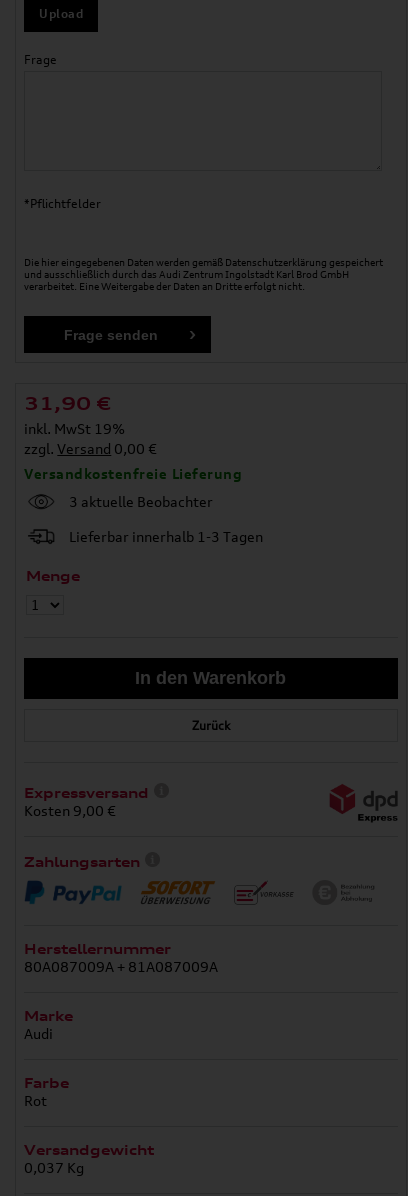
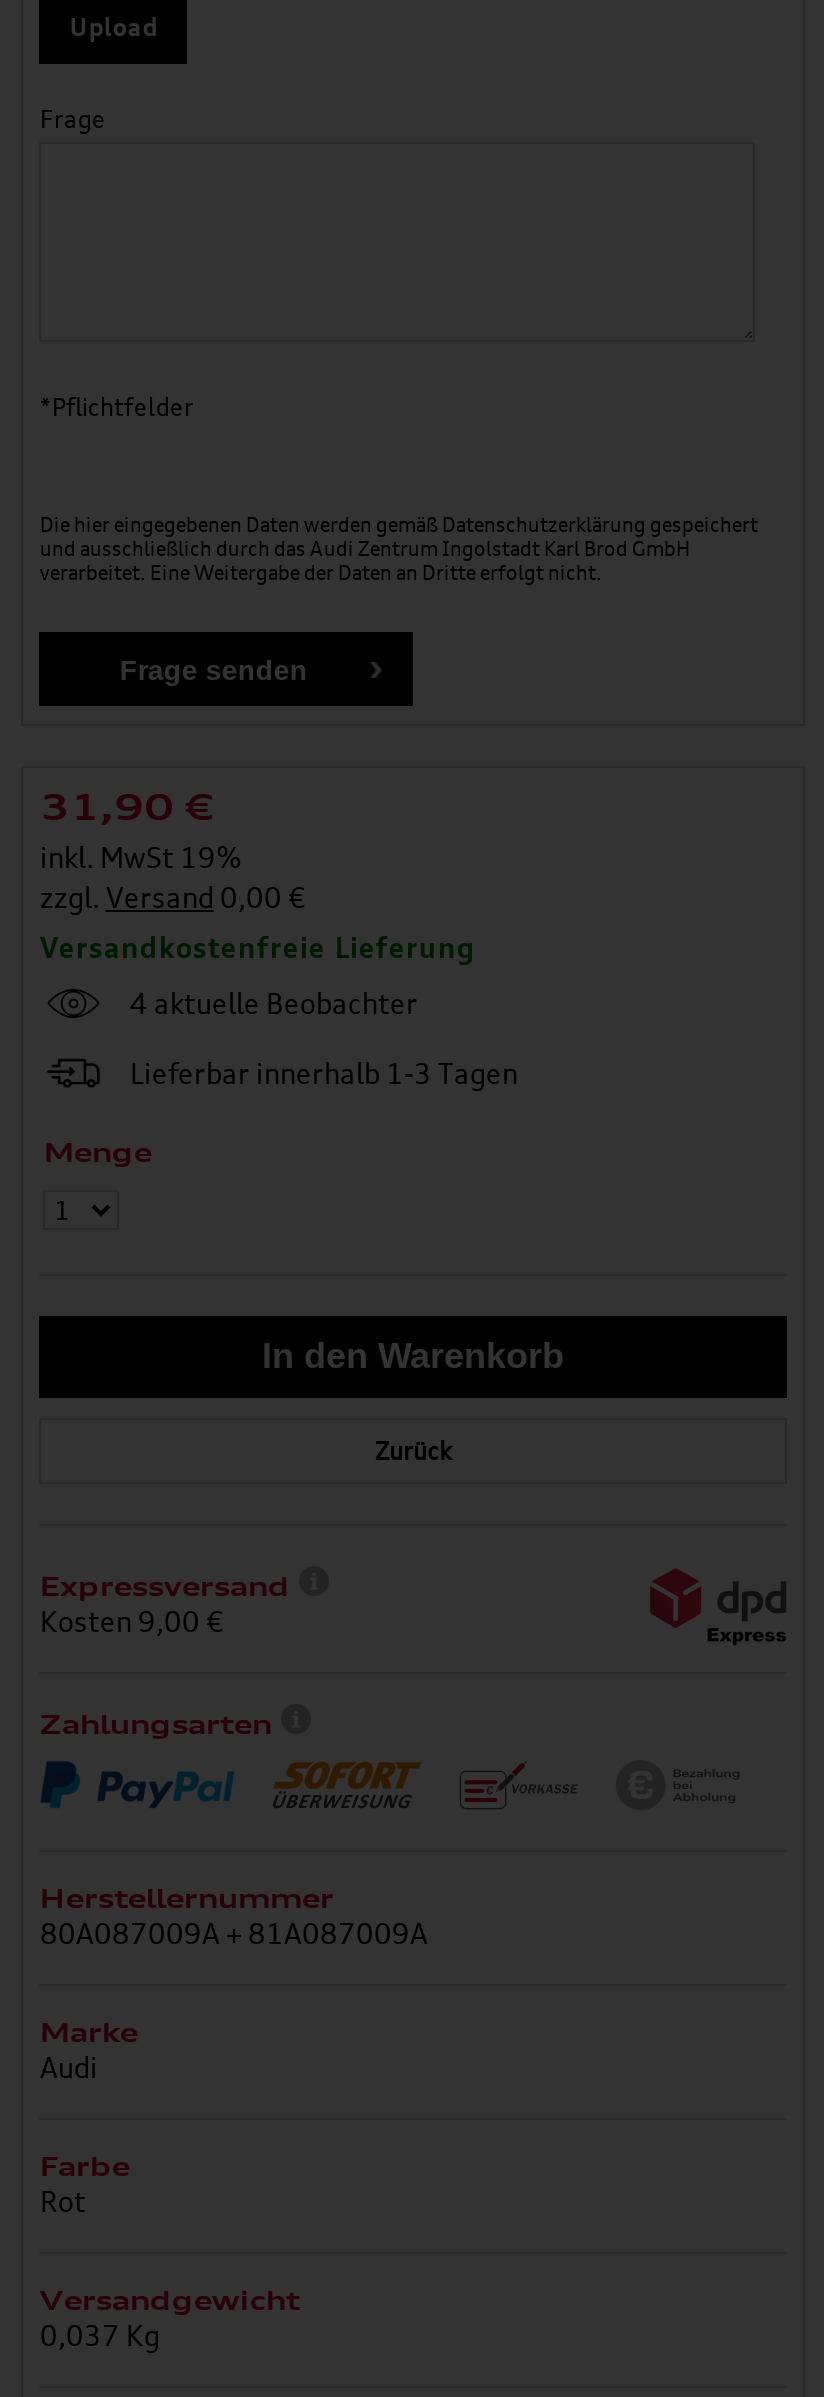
- 3 aktuelle Beobachter
+ 4 aktuelle Beobachter
